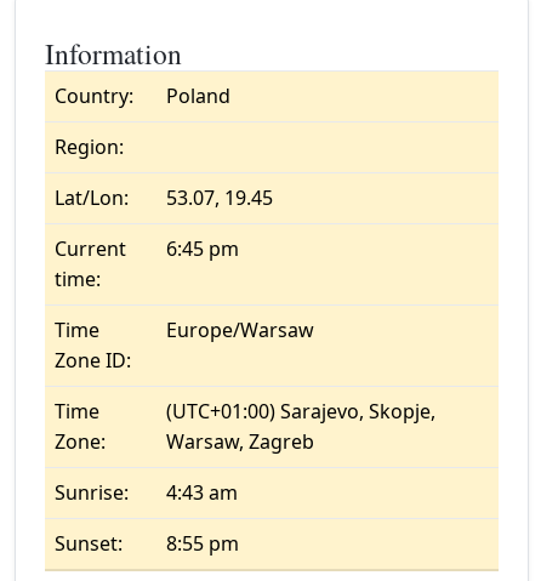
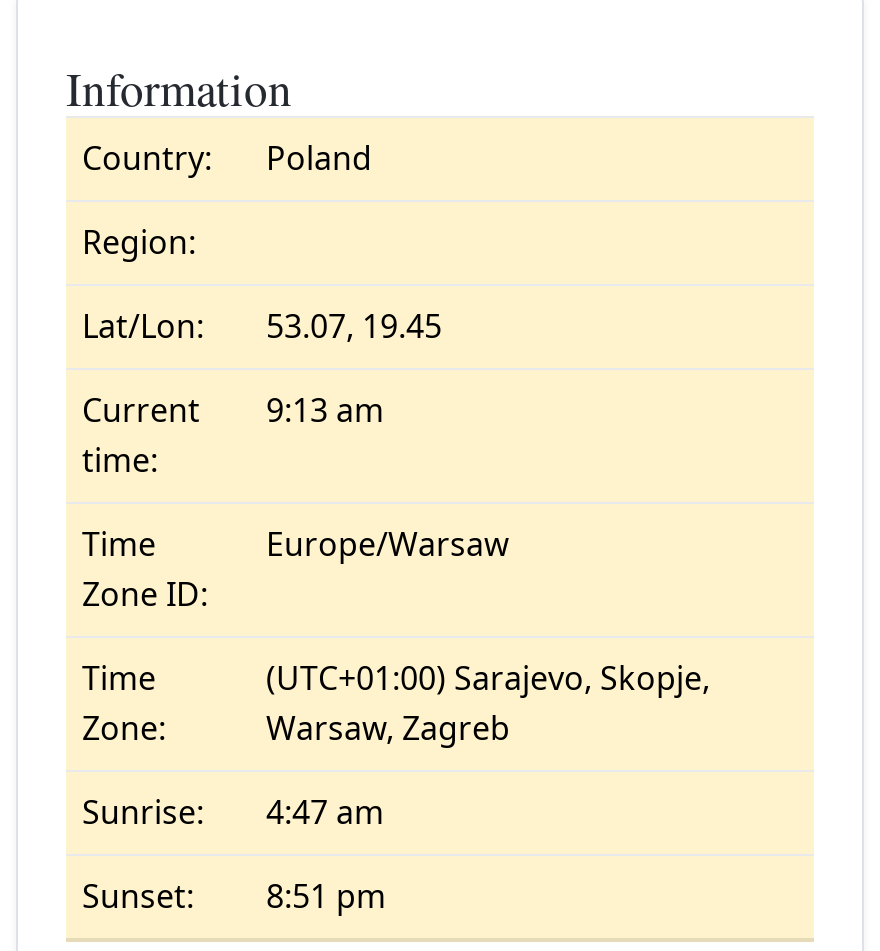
- Current 6:45 pm
+ Current 9:13 am

- Sunrise: 4:43 am
+ Sunrise: 4:47 am

- Sunset: 8:55 pm
+ Sunset: 8:51 pm
